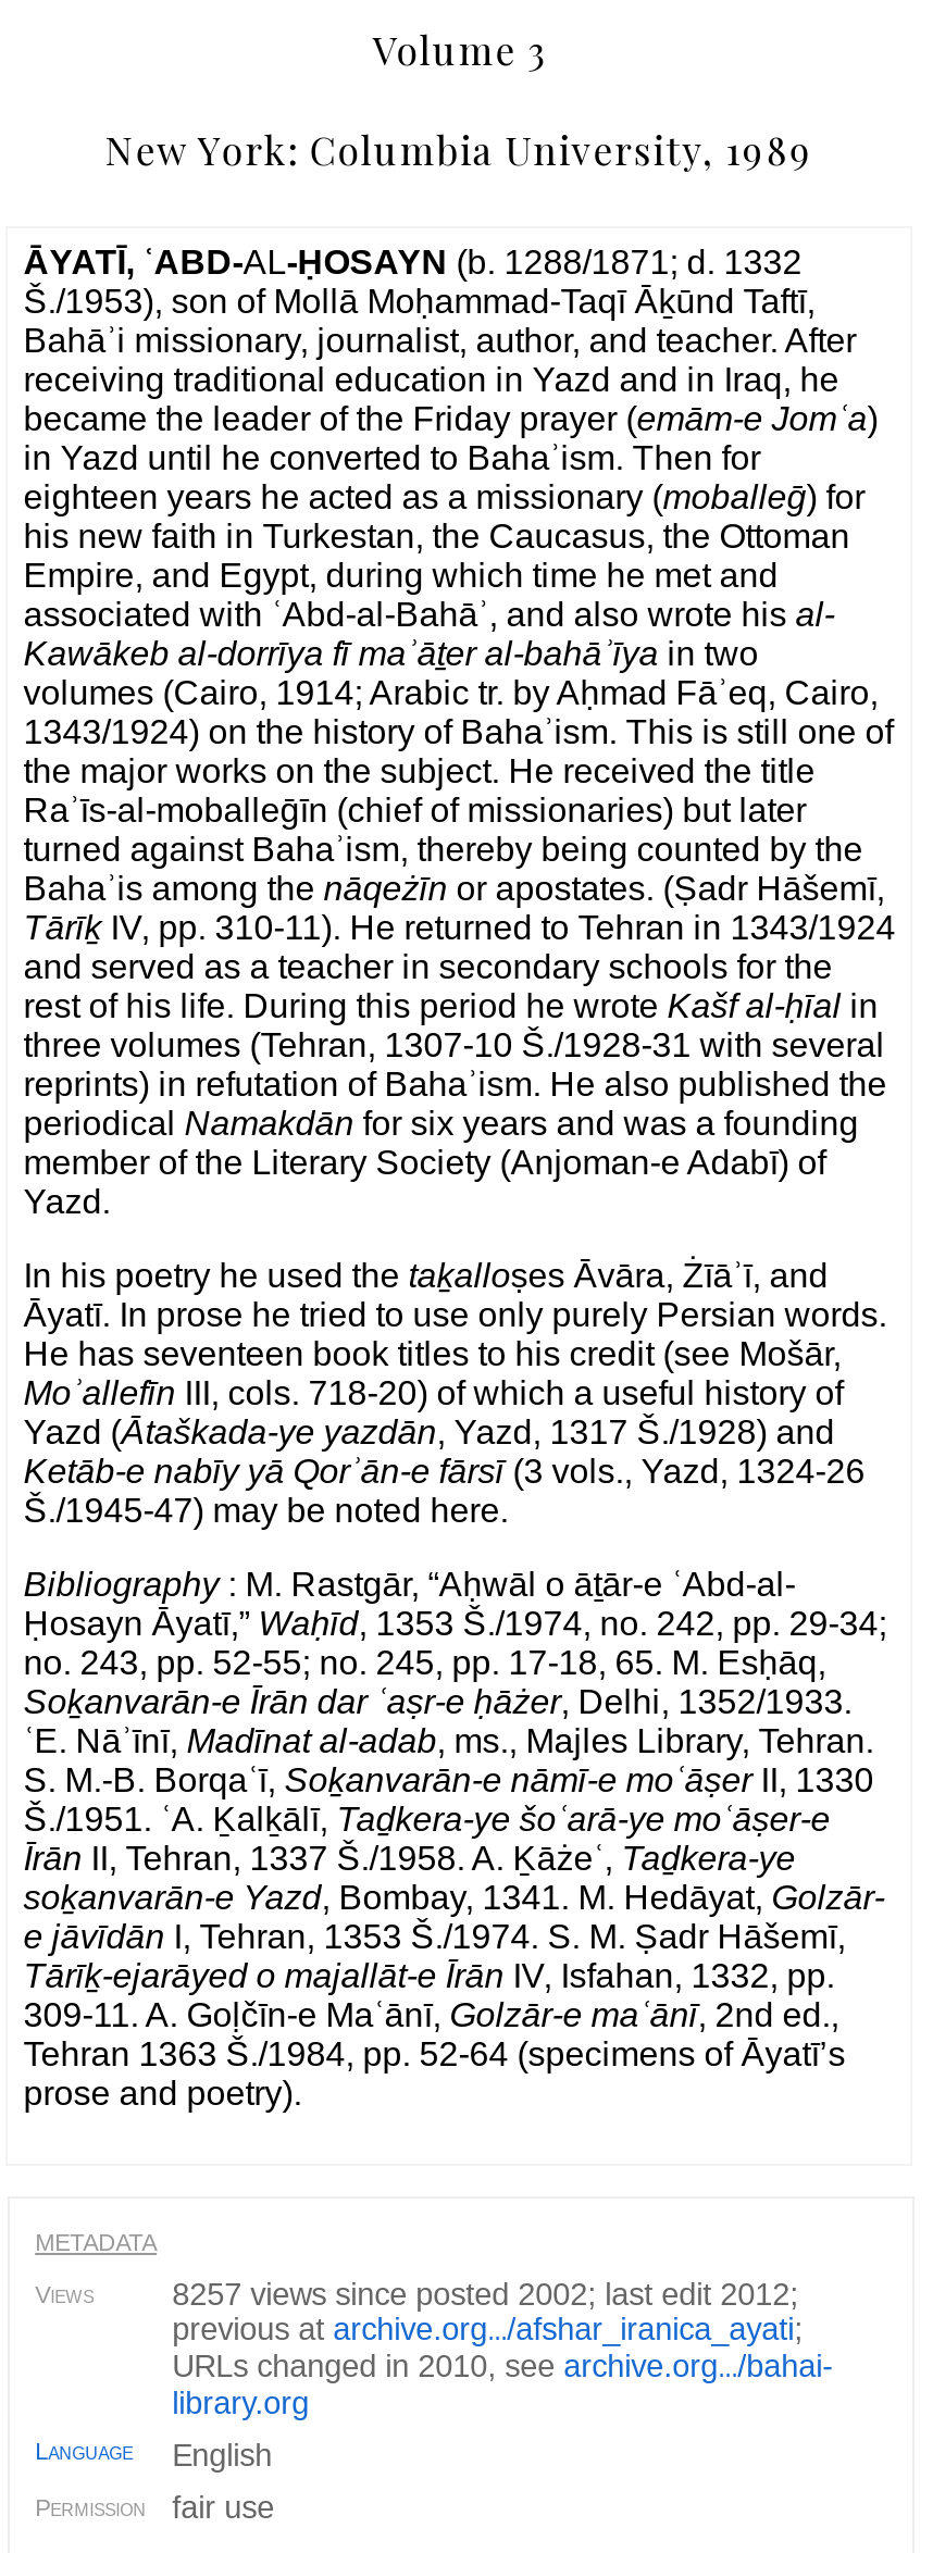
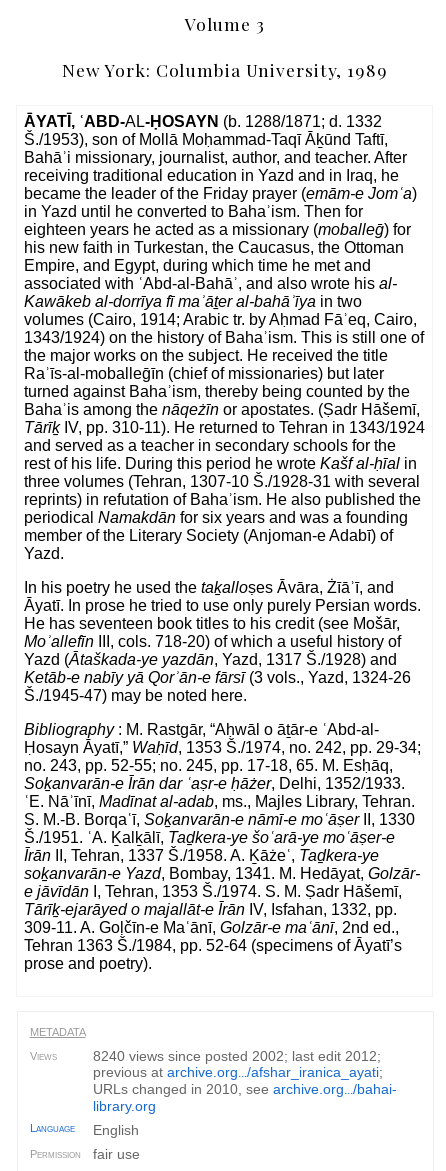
- 8257 views since posted 2002; last edit 2012;
+ 8240 views since posted 2002; last edit 2012;
